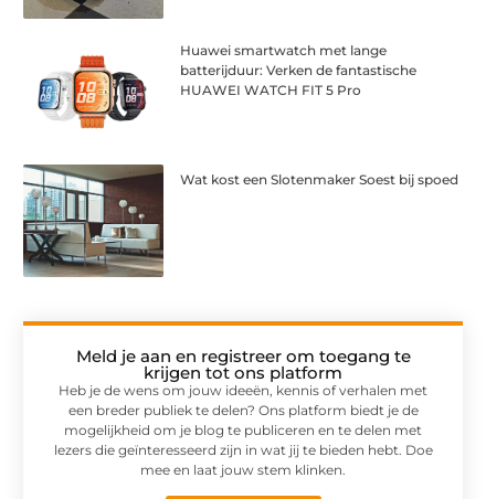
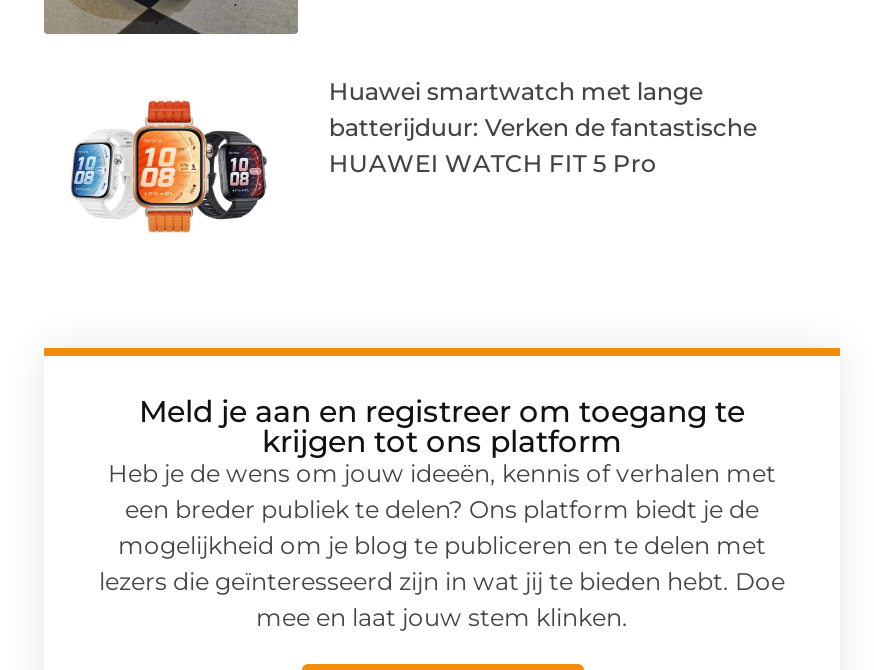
- [image]
- Wat kost een Slotenmaker Soest bij spoed
